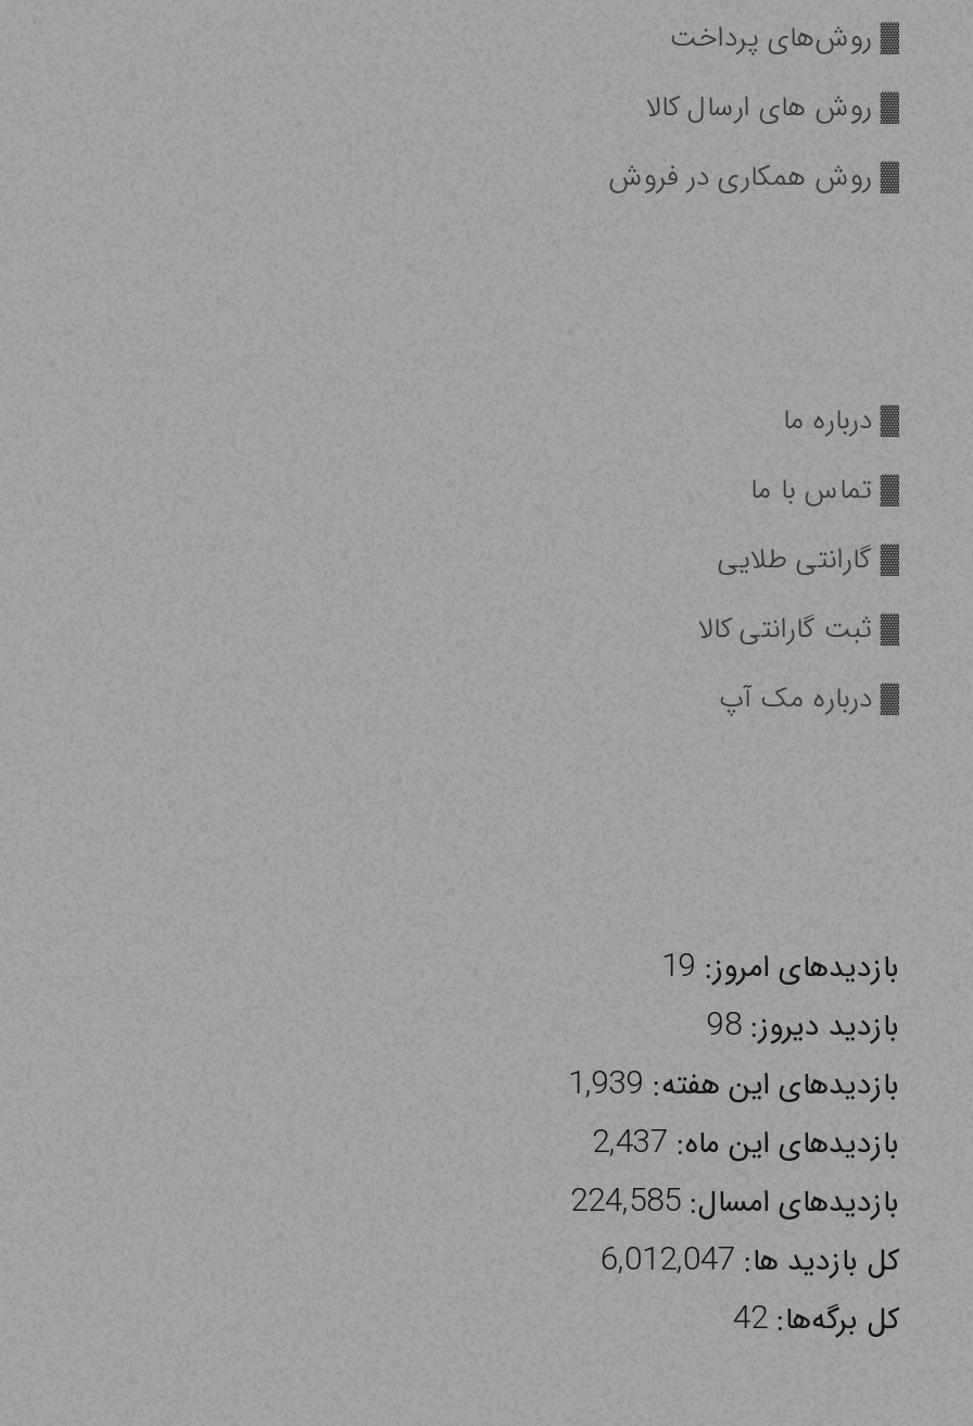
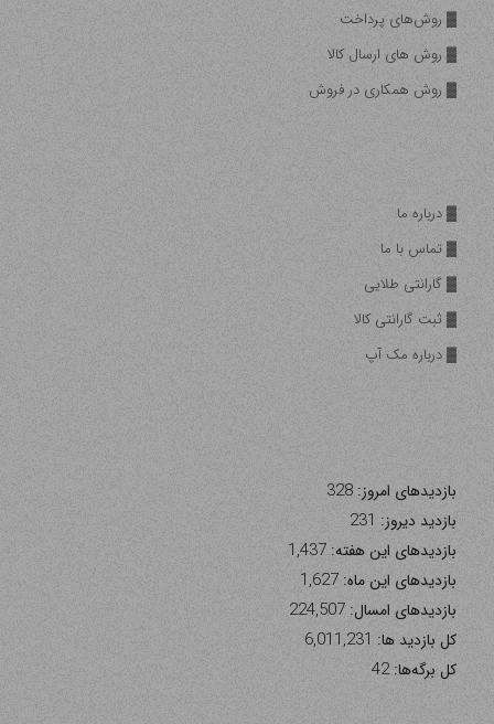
- بازدیدهای امروز: 19
+ بازدیدهای امروز: 328

- بازدید دیروز: 98
+ بازدید دیروز: 231

- بازدیدهای این هفته: 1,939
+ بازدیدهای این هفته: 1,437

- بازدیدهای این ماه: 2,437
+ بازدیدهای این ماه: 1,627

- بازدیدهای امسال: 224,585
+ بازدیدهای امسال: 224,507

- کل بازدید ها: 6,012,047
+ کل بازدید ها: 6,011,231
